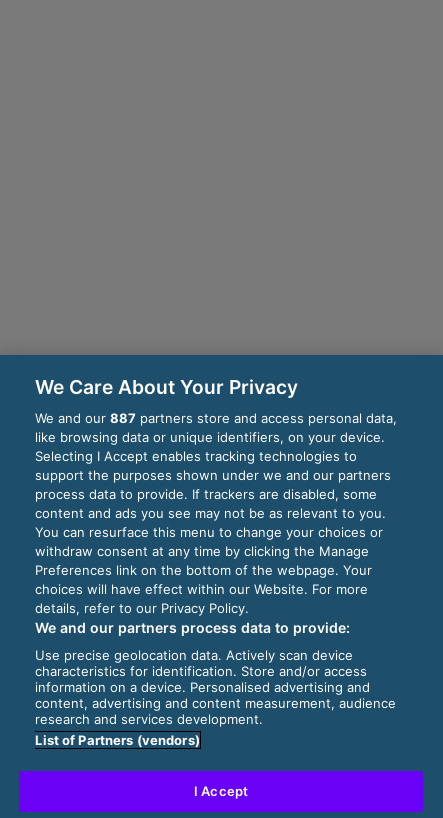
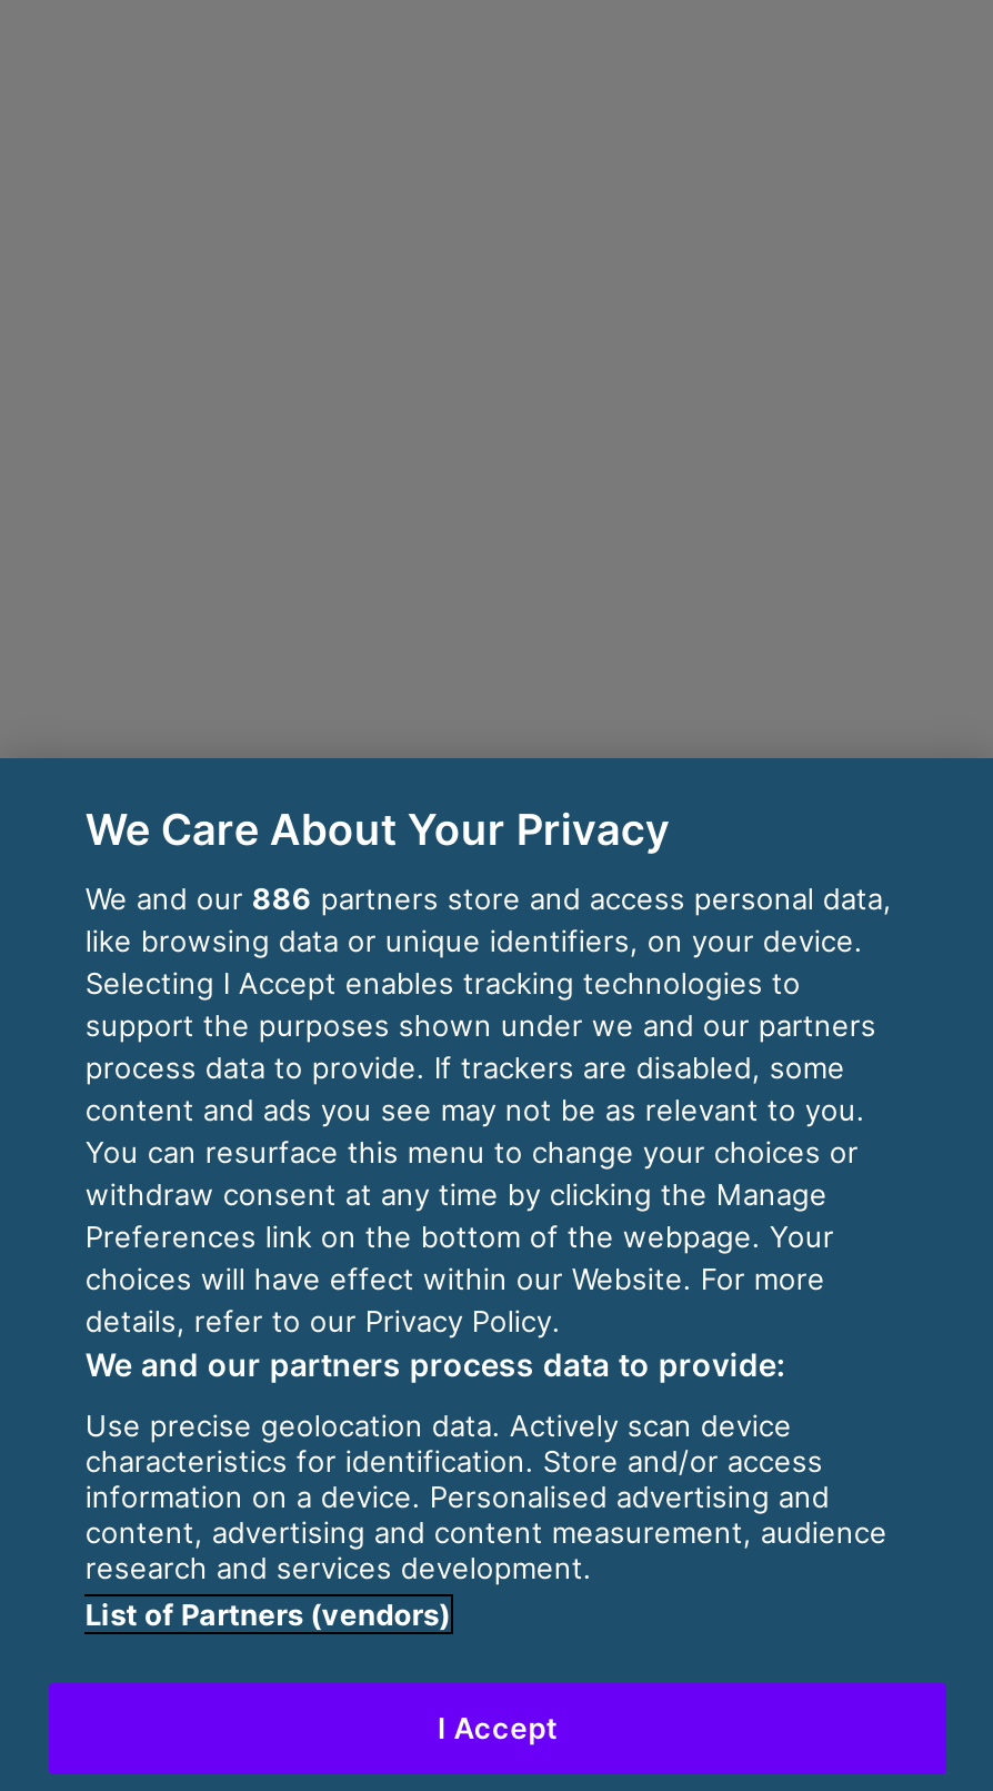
- We and our 887 partners store and access personal data,
+ We and our 886 partners store and access personal data,
